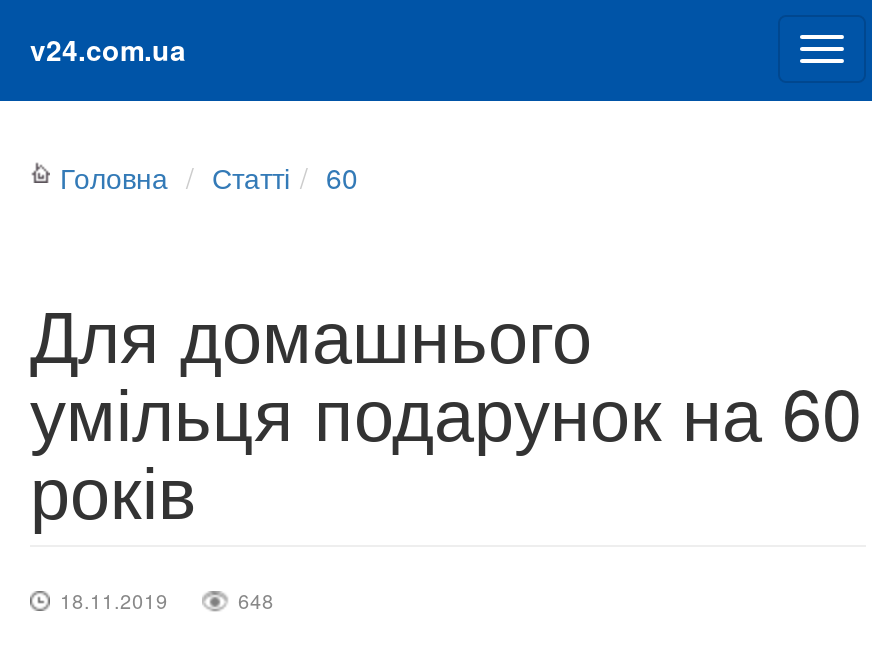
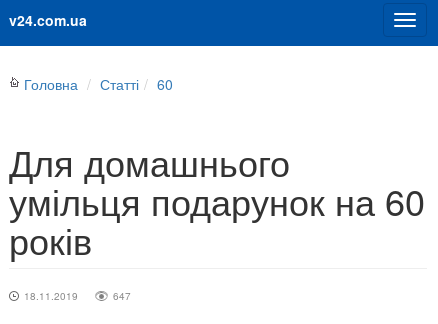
- 648
+ 647
